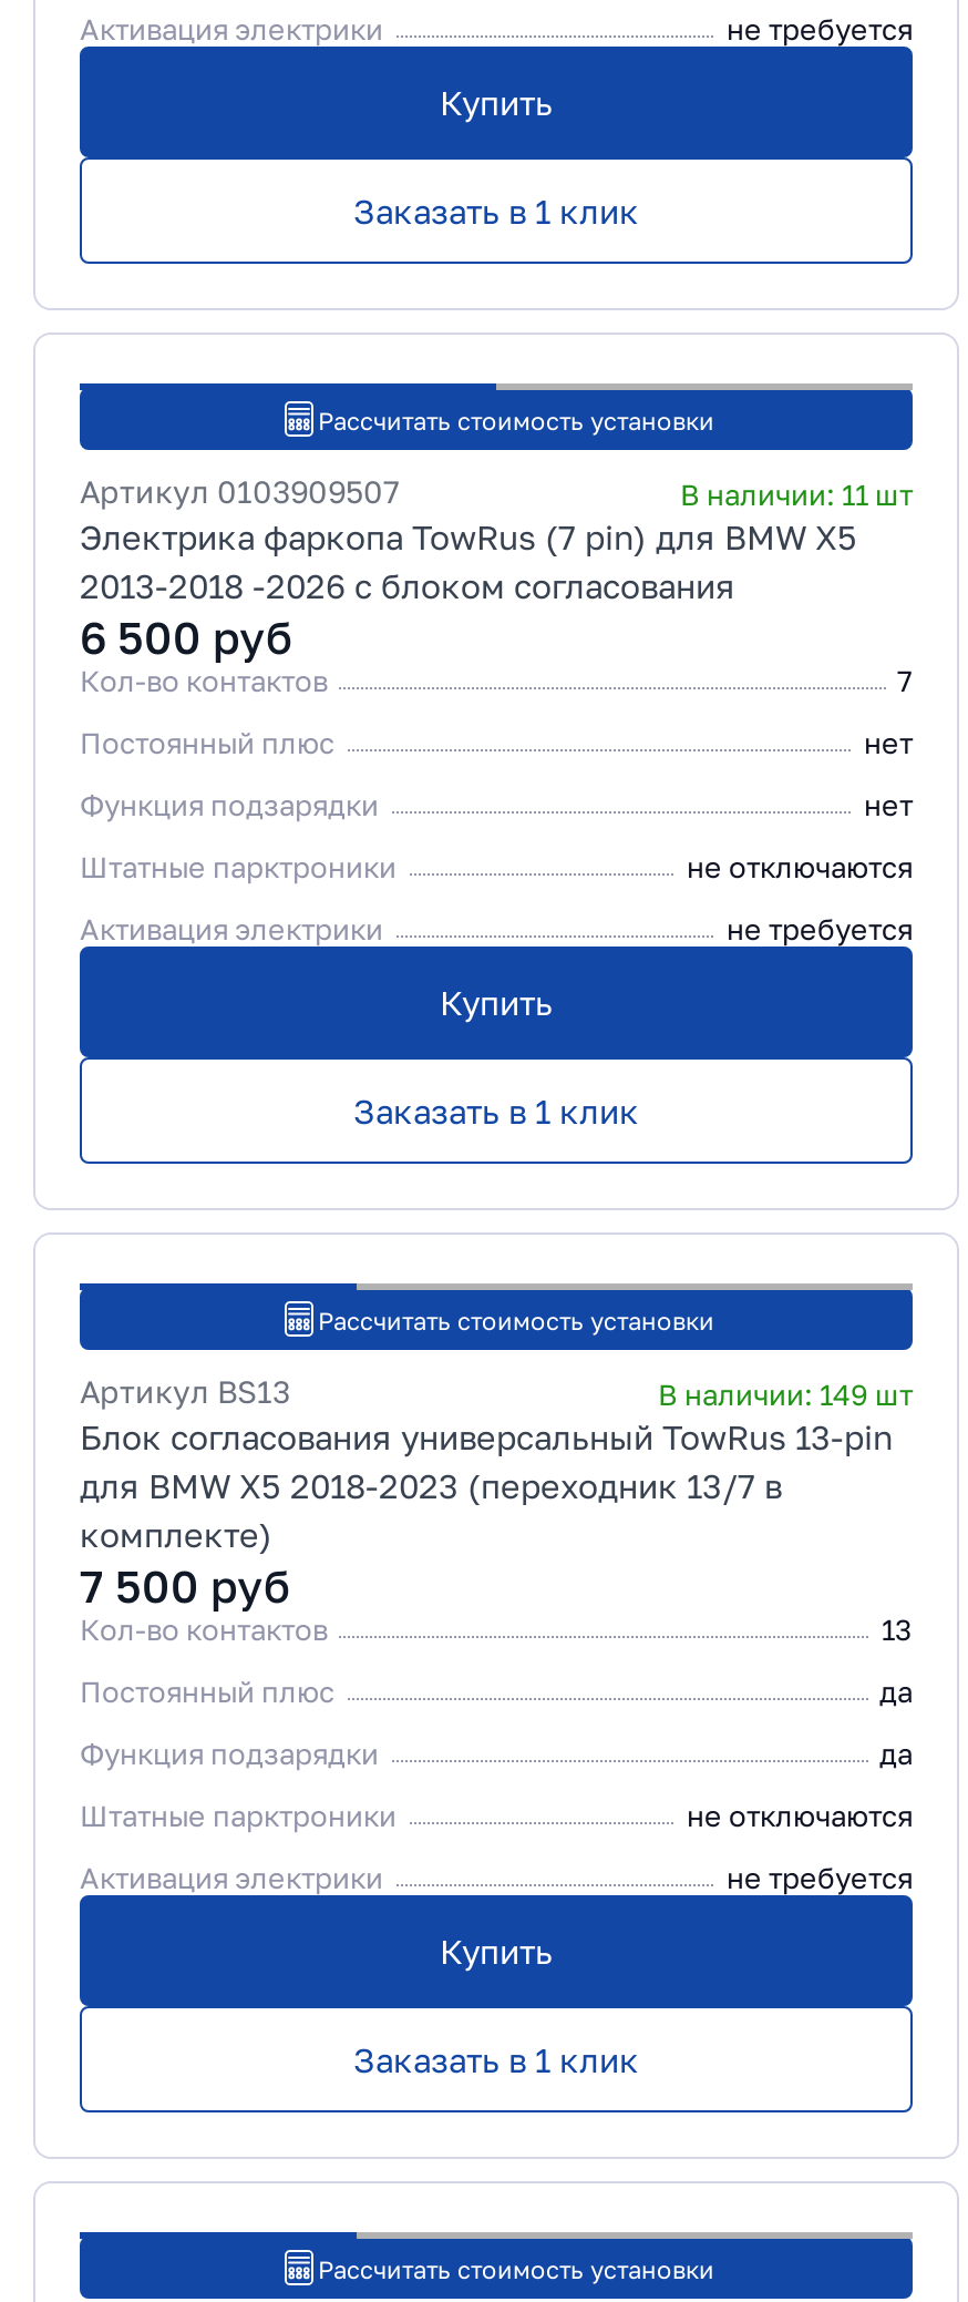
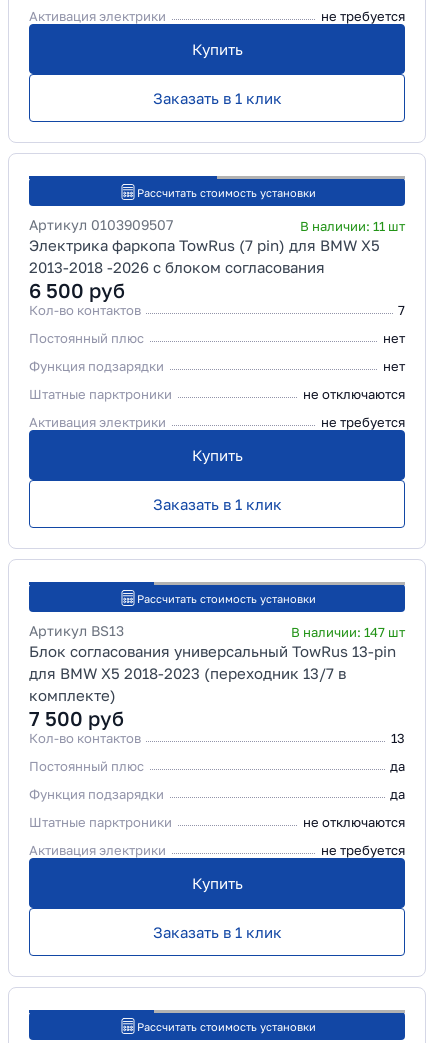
- В наличии: 149 шт
+ В наличии: 147 шт
